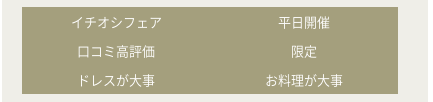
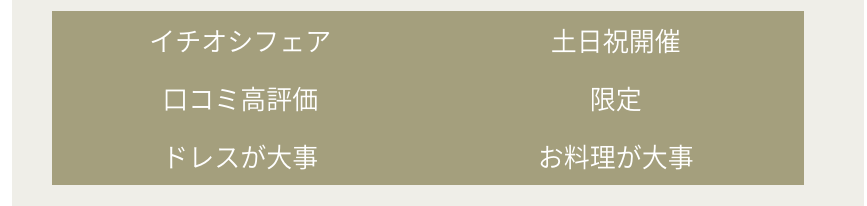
- 平日開催
+ 土日祝開催
